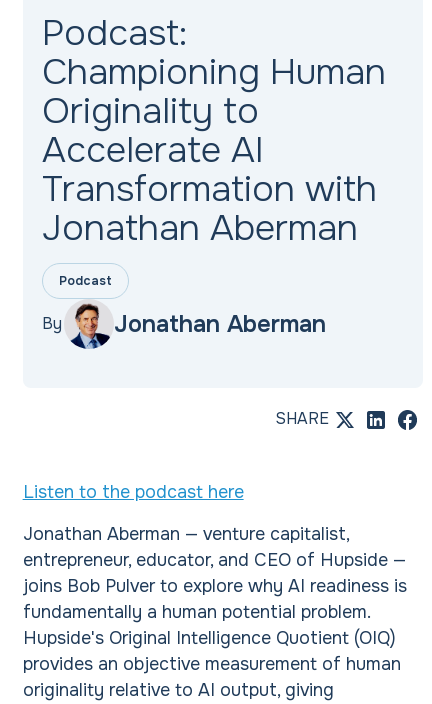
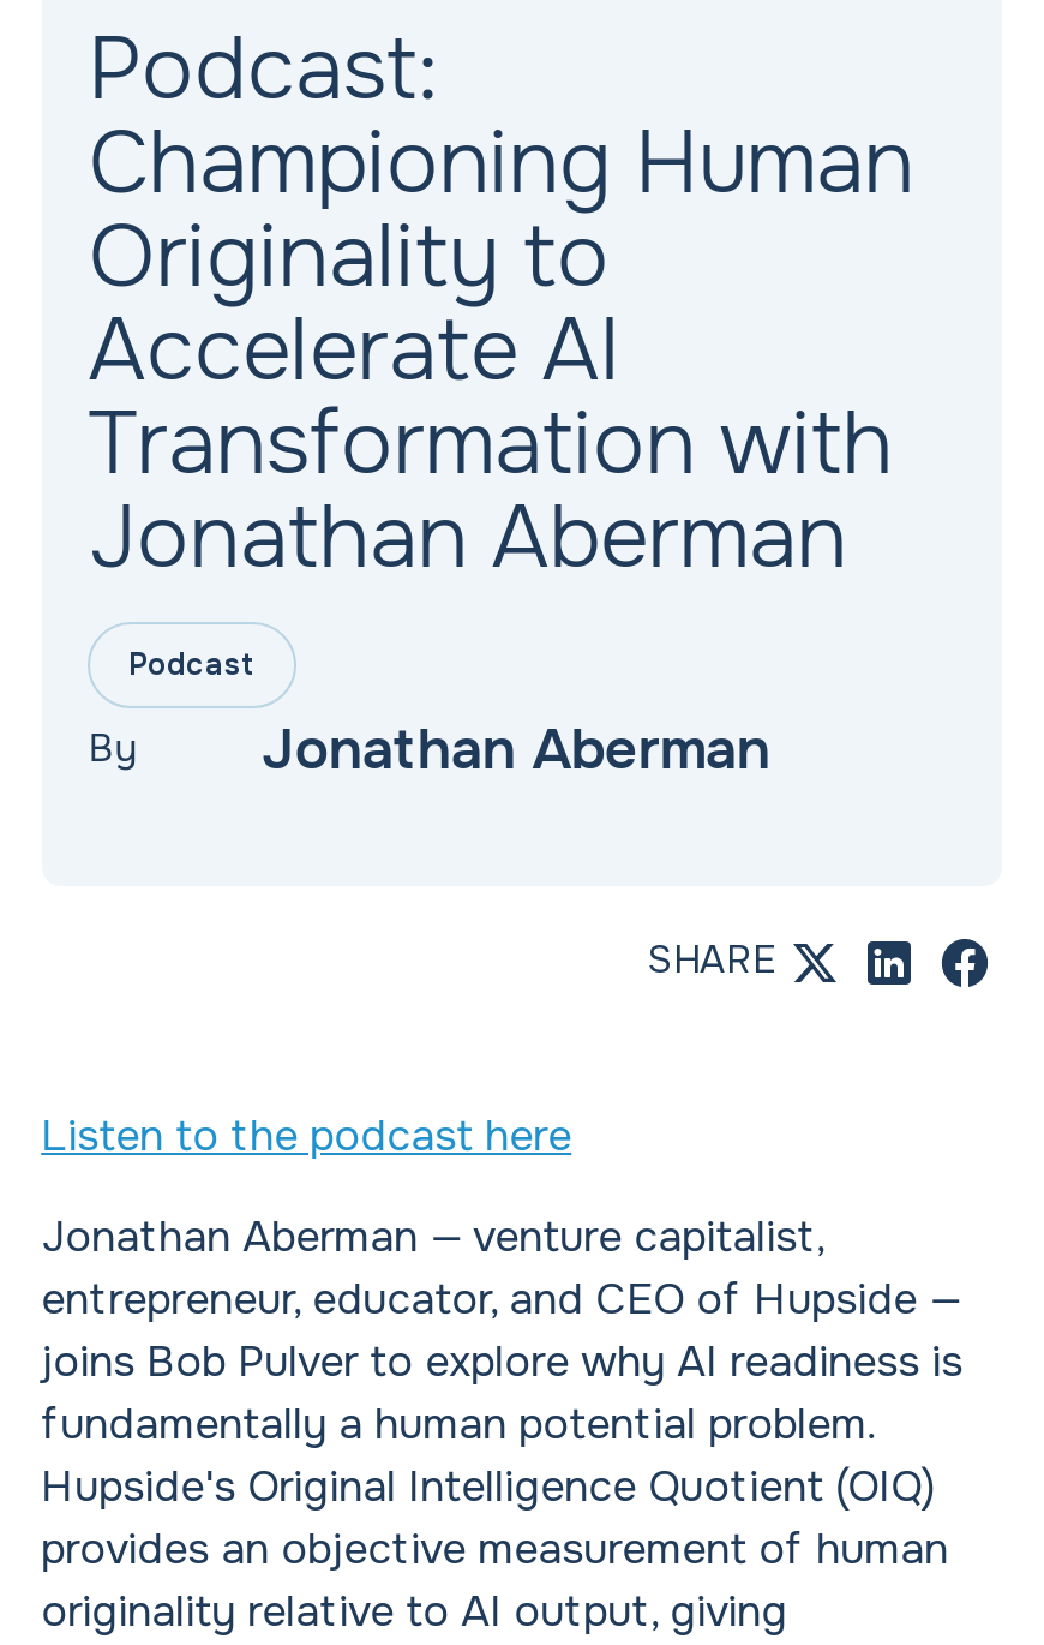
- [image]
